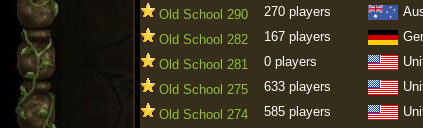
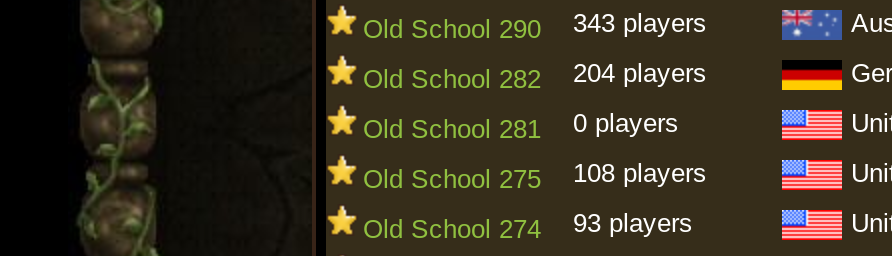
- Old School 290 270 players
+ Old School 290 343 players

- Old School 282 167 players
+ Old School 282 204 players

- Old School 275 633 players
+ Old School 275 108 players

- Old School 274 585 players
+ Old School 274 93 players
